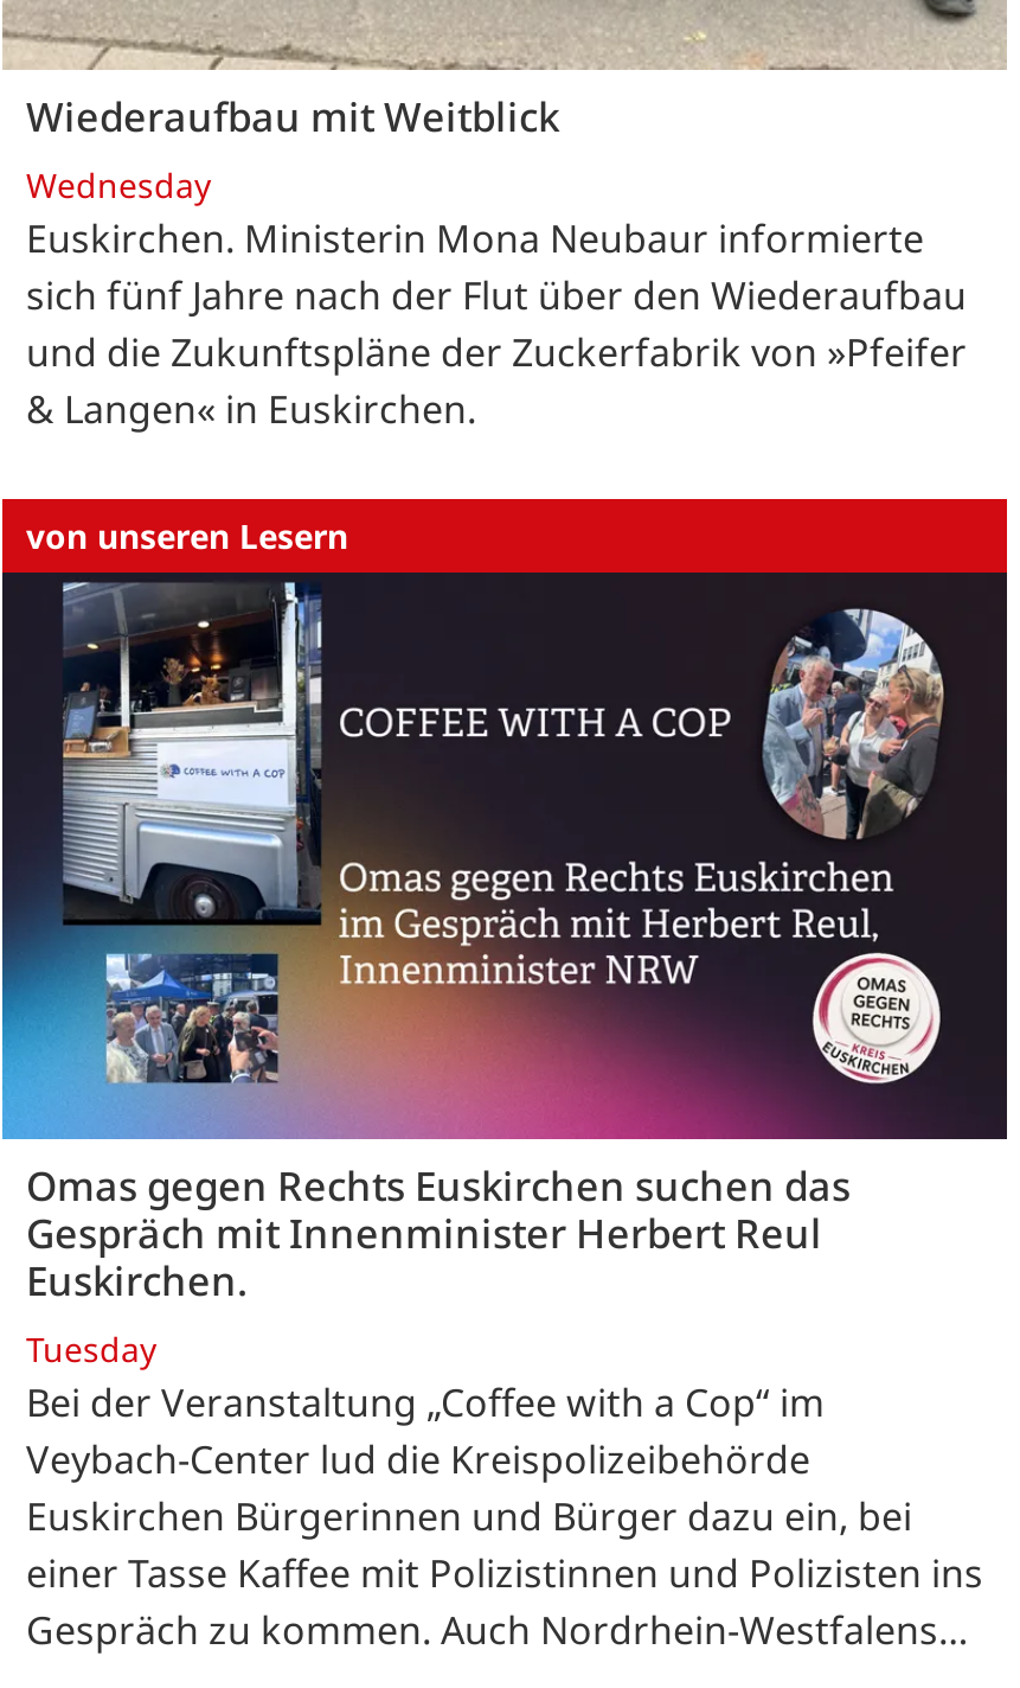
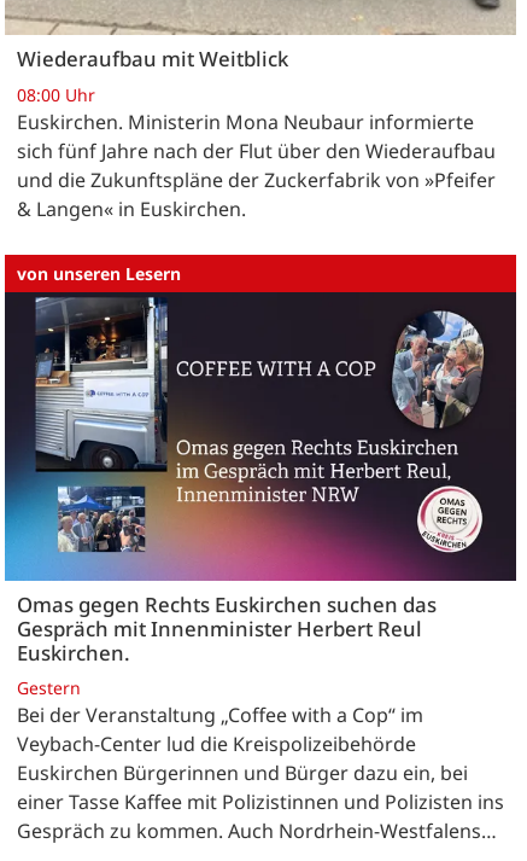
- Wednesday
+ 08:00 Uhr

- Tuesday
+ Gestern
